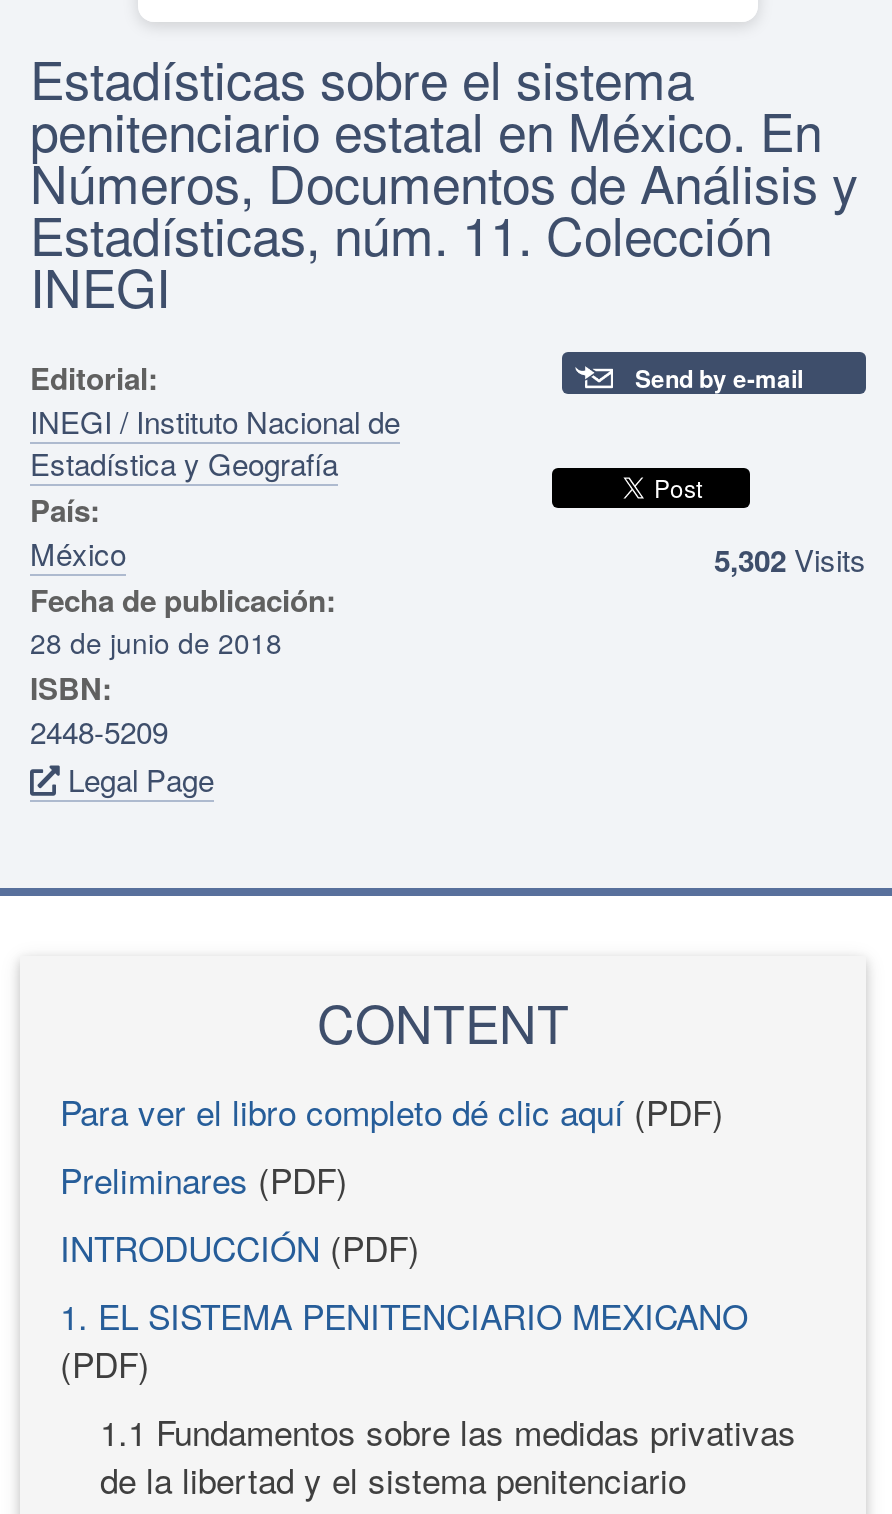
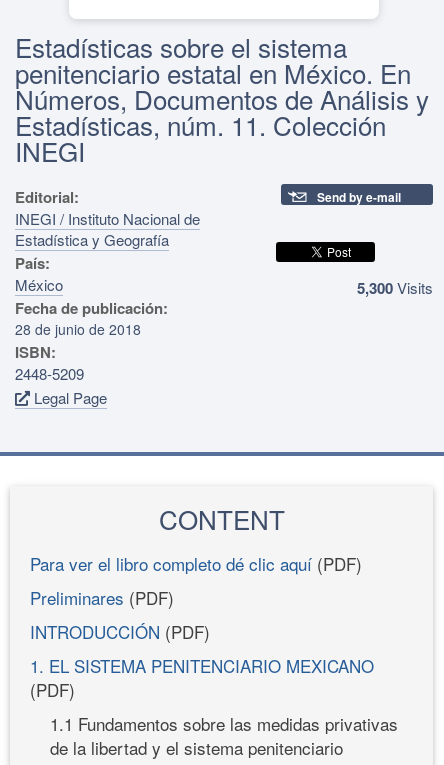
- 5,302 Visits
+ 5,300 Visits
